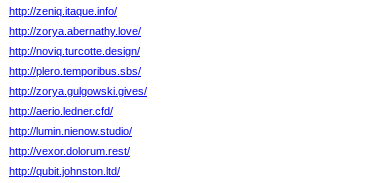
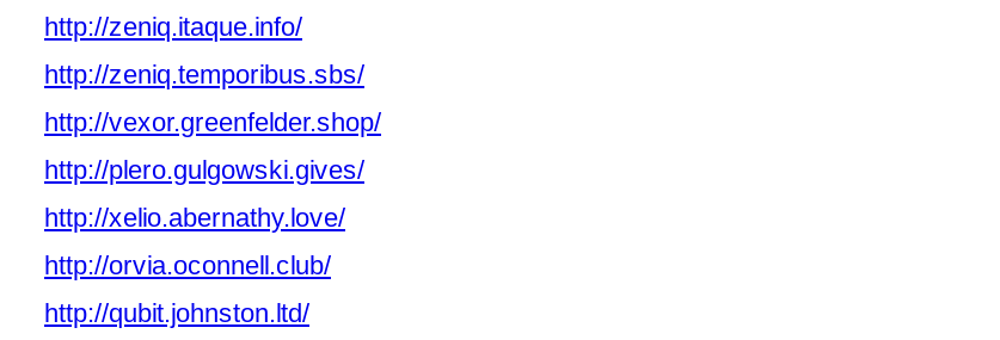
- http://zorya.abernathy.love/
- http://noviq.turcotte.design/
- http://plero.temporibus.sbs/
- http://zorya.gulgowski.gives/
- http://aerio.ledner.cfd/
- http://lumin.nienow.studio/
- http://vexor.dolorum.rest/
+ http://zeniq.temporibus.sbs/
+ http://vexor.greenfelder.shop/
+ http://plero.gulgowski.gives/
+ http://xelio.abernathy.love/
+ http://orvia.oconnell.club/
